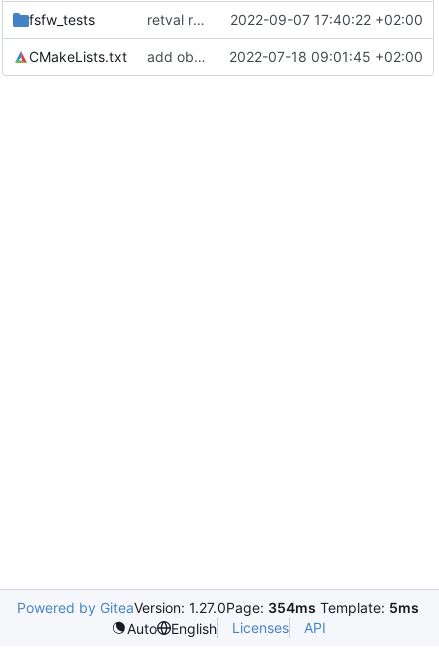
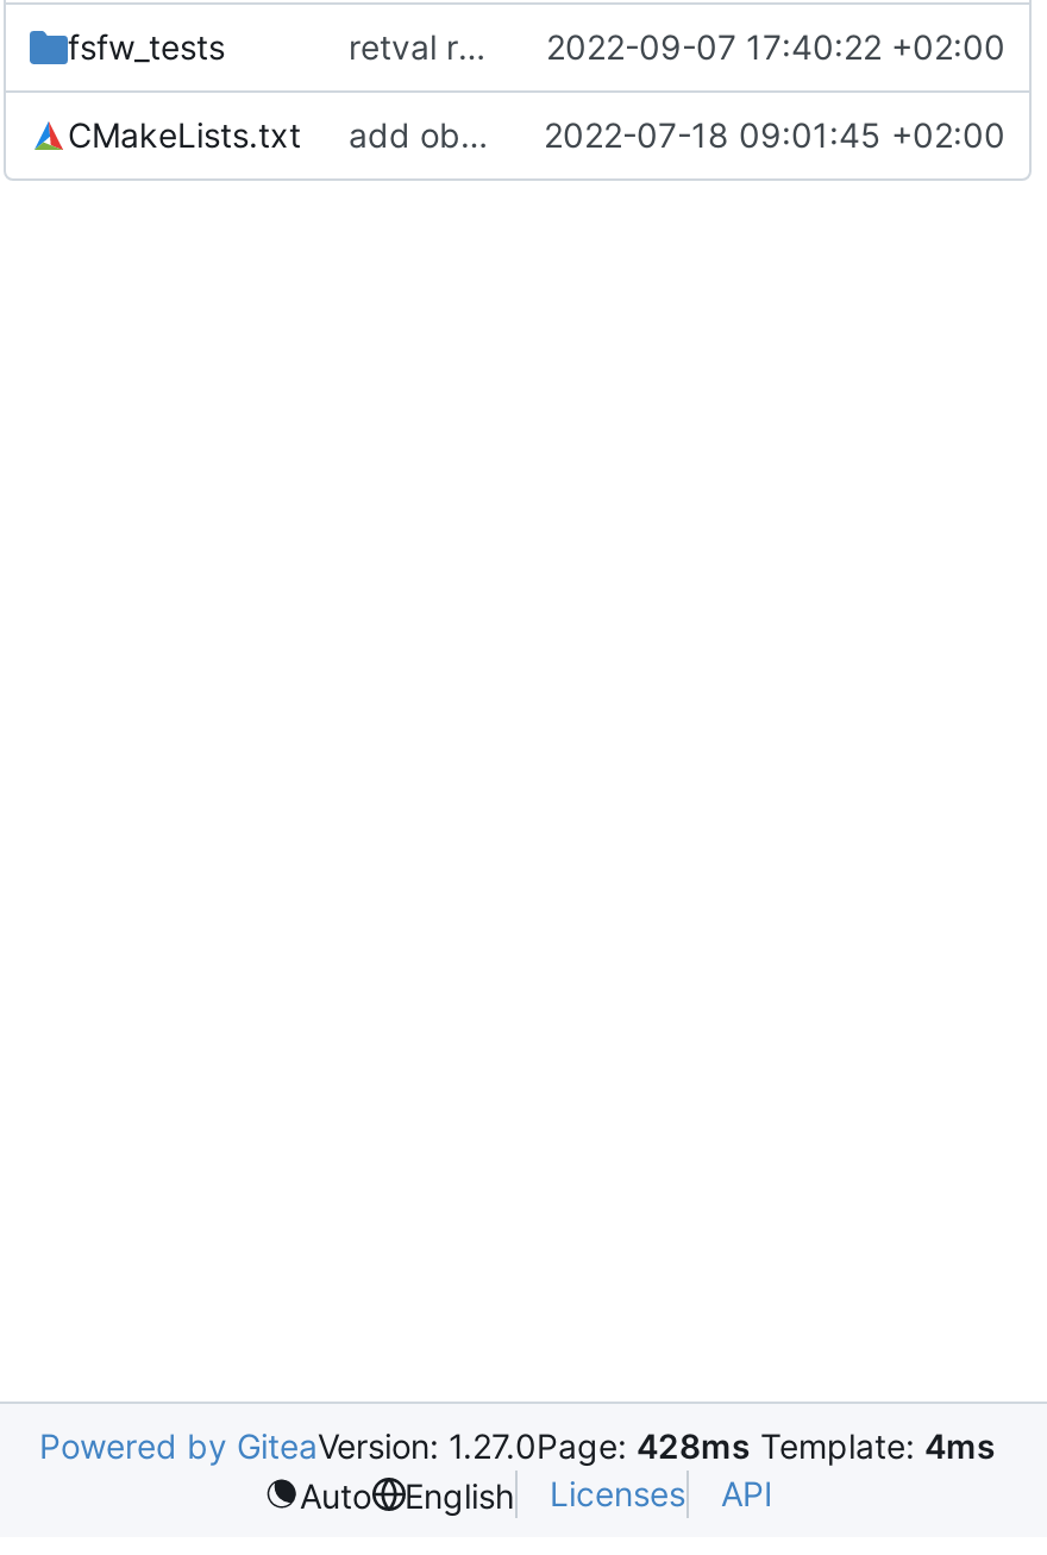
- Powered by GiteaVersion: 1.27.0Page: 354ms Template: 5ms
+ Powered by GiteaVersion: 1.27.0Page: 428ms Template: 4ms
